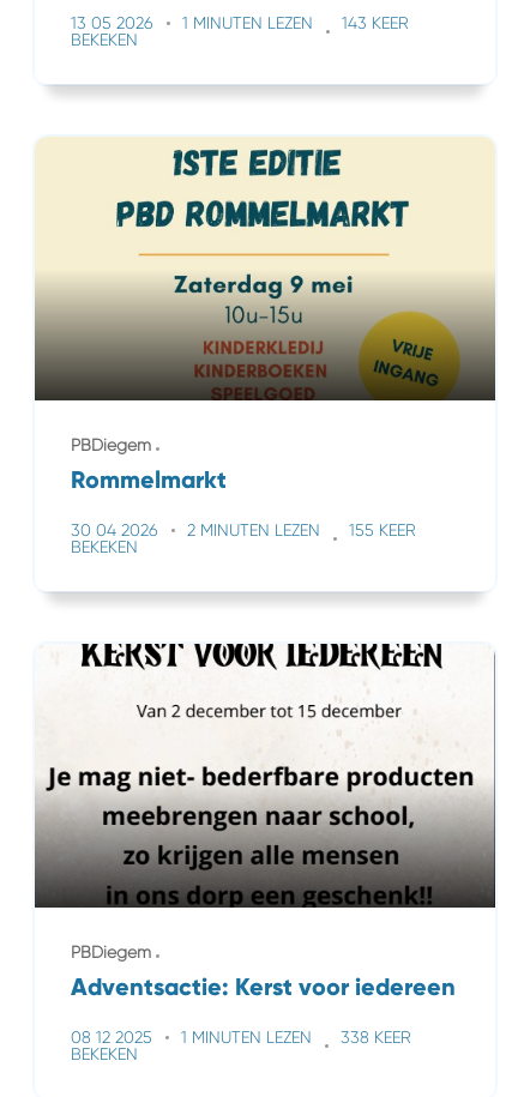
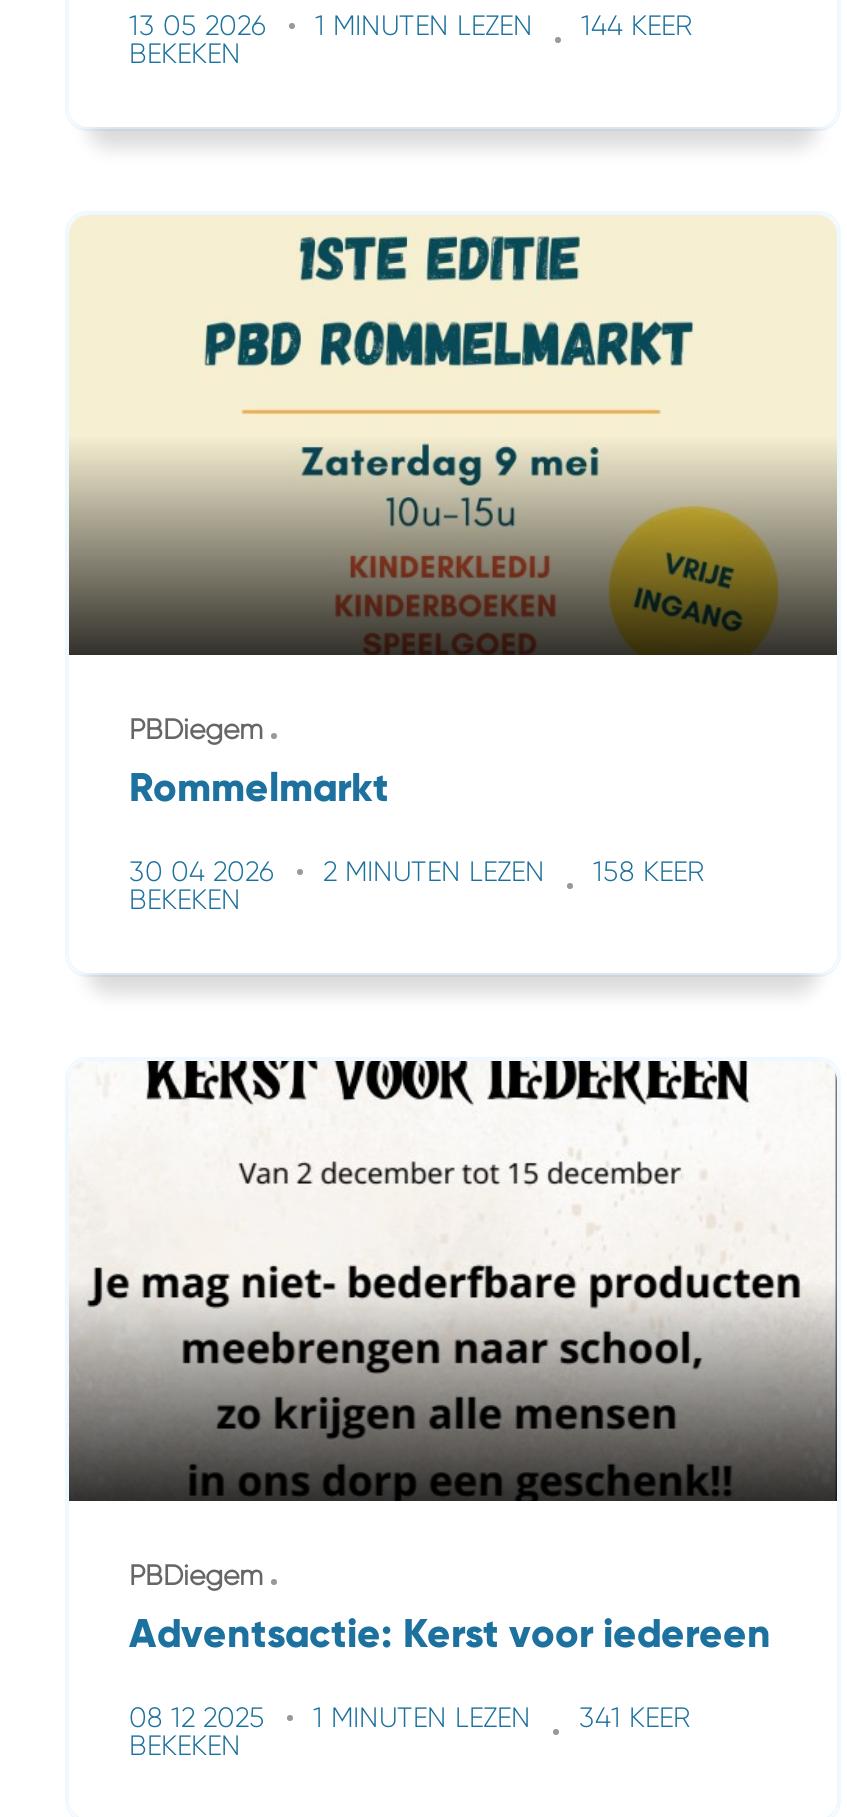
- 13 05 2026 1 MINUTEN LEZEN 143 KEER
+ 13 05 2026 1 MINUTEN LEZEN 144 KEER

- 30 04 2026 2 MINUTEN LEZEN 155 KEER
+ 30 04 2026 2 MINUTEN LEZEN 158 KEER

- 08 12 2025 1 MINUTEN LEZEN 338 KEER
+ 08 12 2025 1 MINUTEN LEZEN 341 KEER
